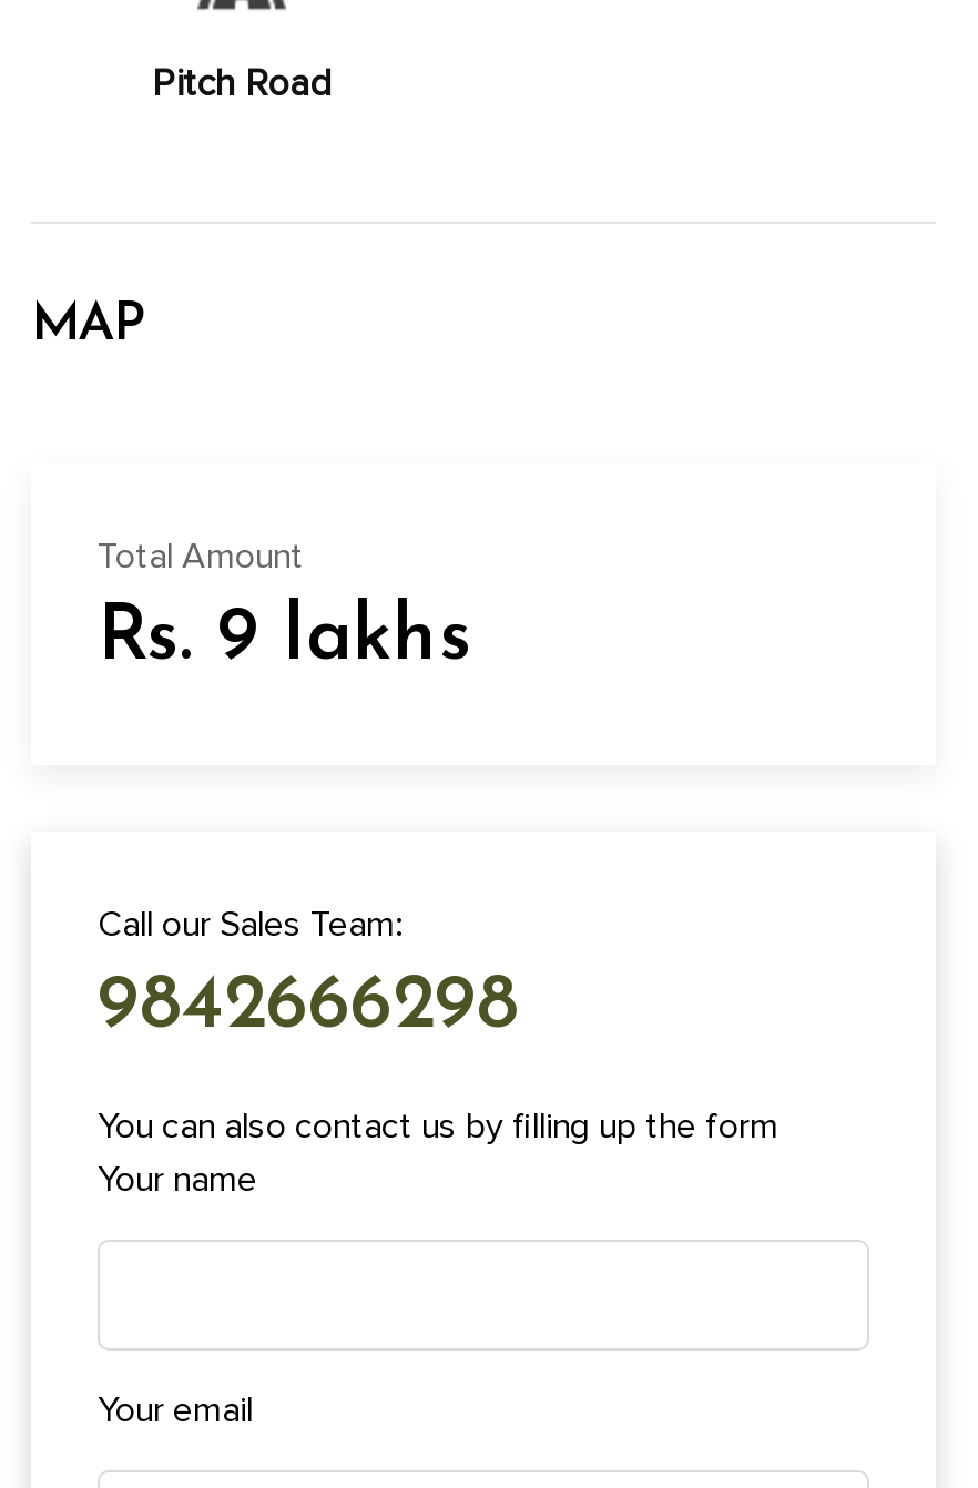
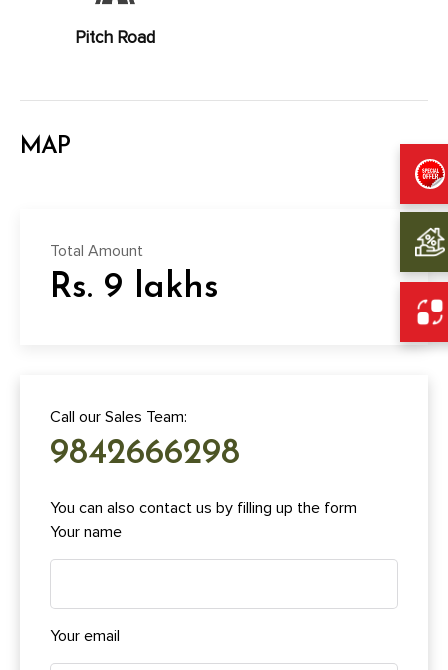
+ [image]
